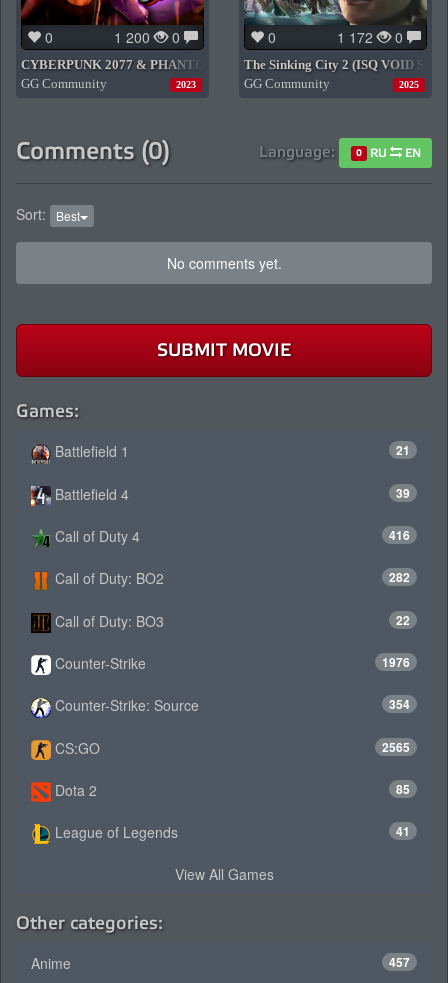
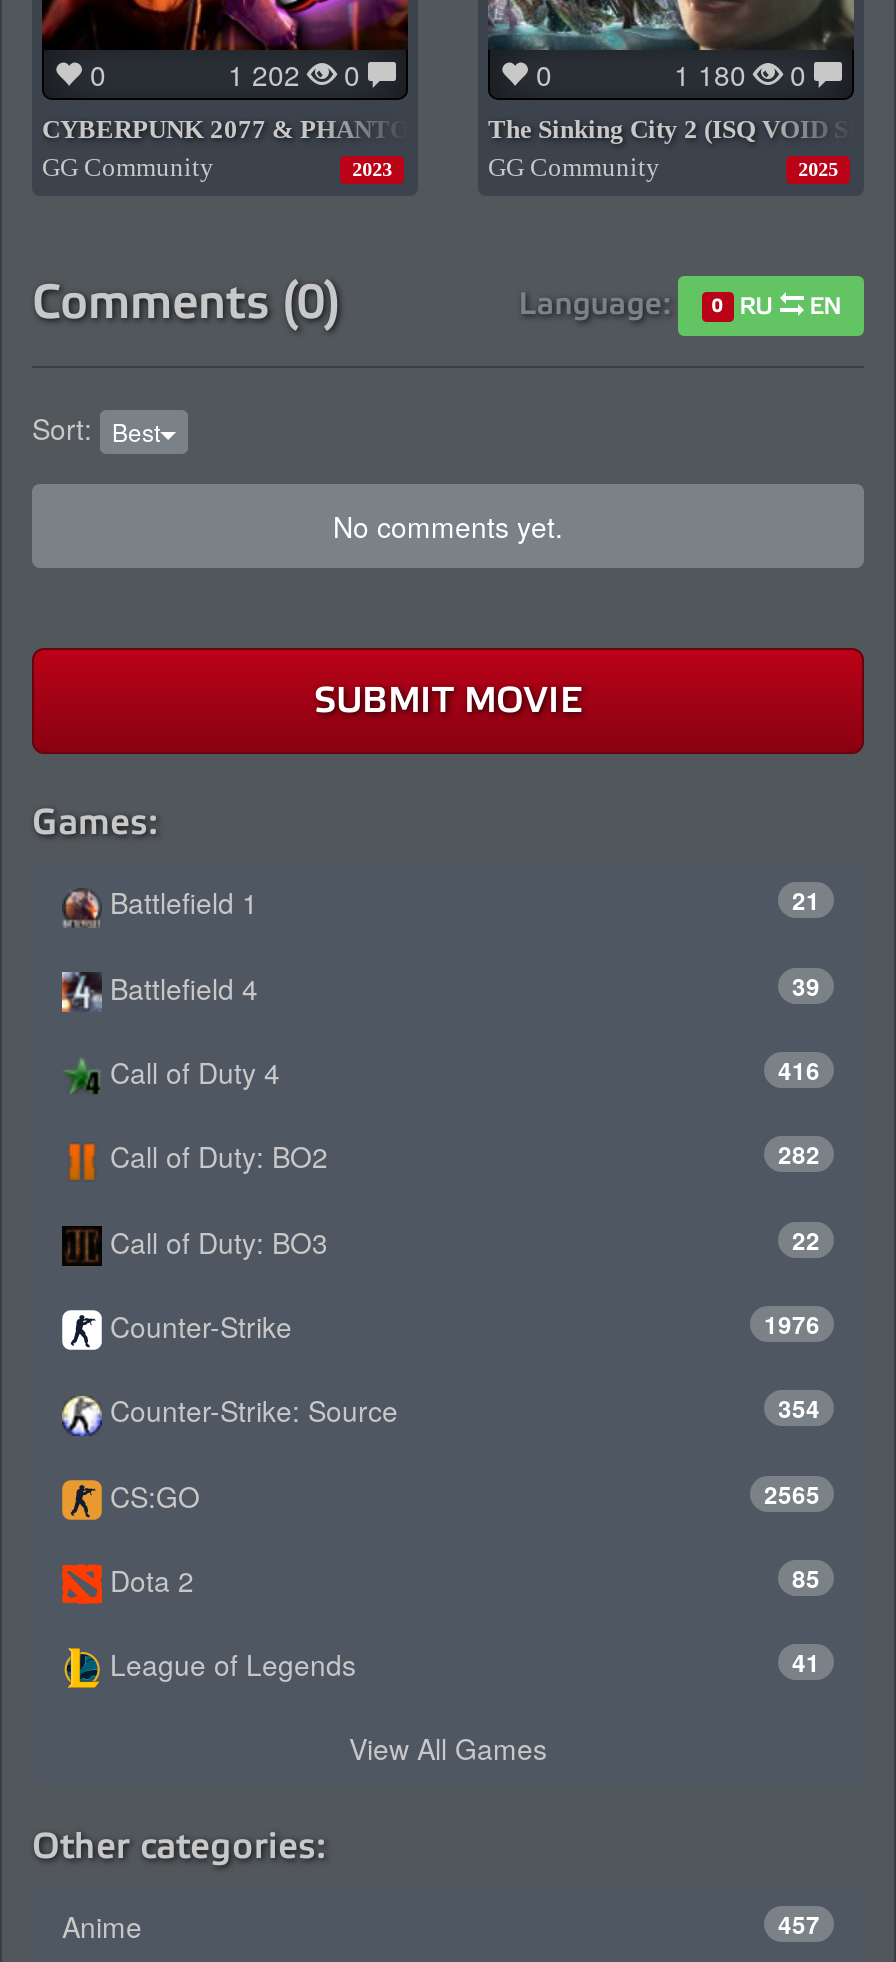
- 1 200
+ 1 202

- 1 172
+ 1 180
